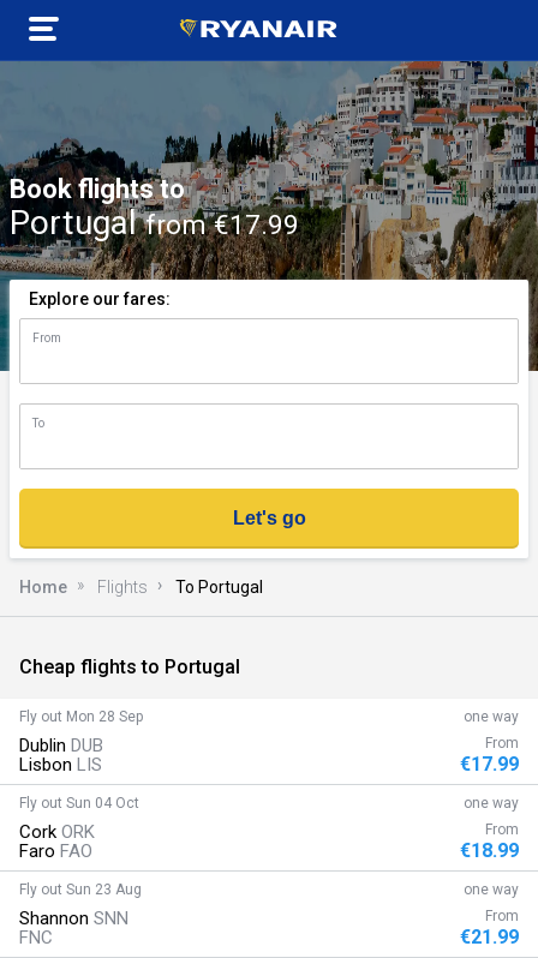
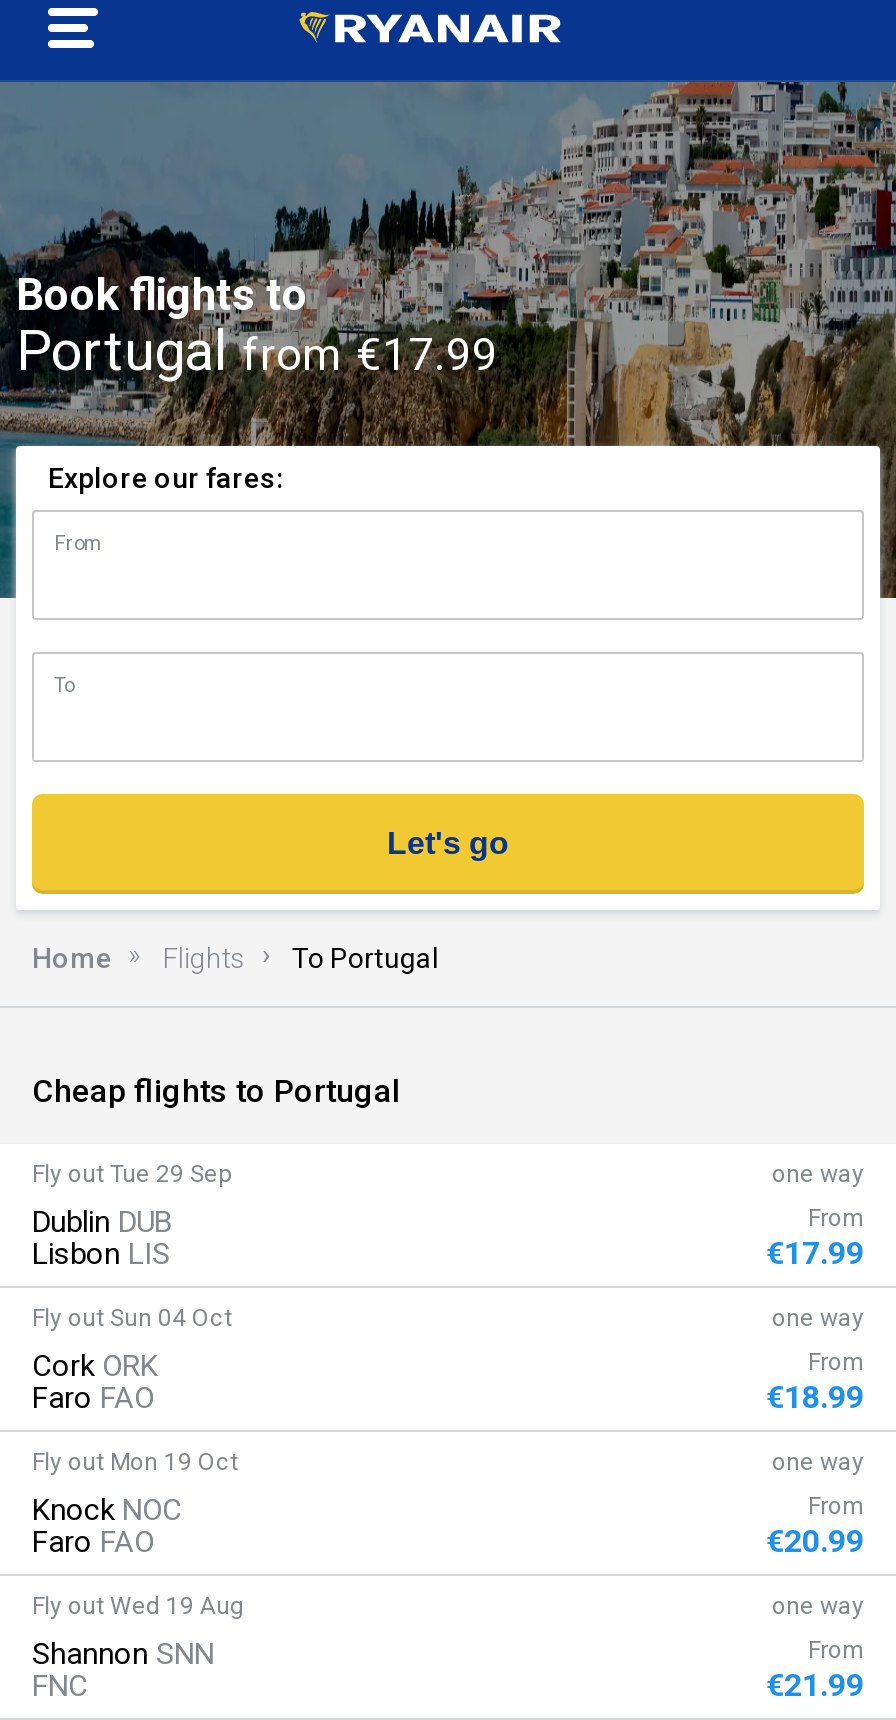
- Fly out Mon 28 Sep
+ Fly out Tue 29 Sep

- Fly out Sun 23 Aug
+ Fly out Mon 19 Oct
+ one way
+ Knock NOC
+ From
+ Faro FAO
+ €20.99
+ Fly out Wed 19 Aug
